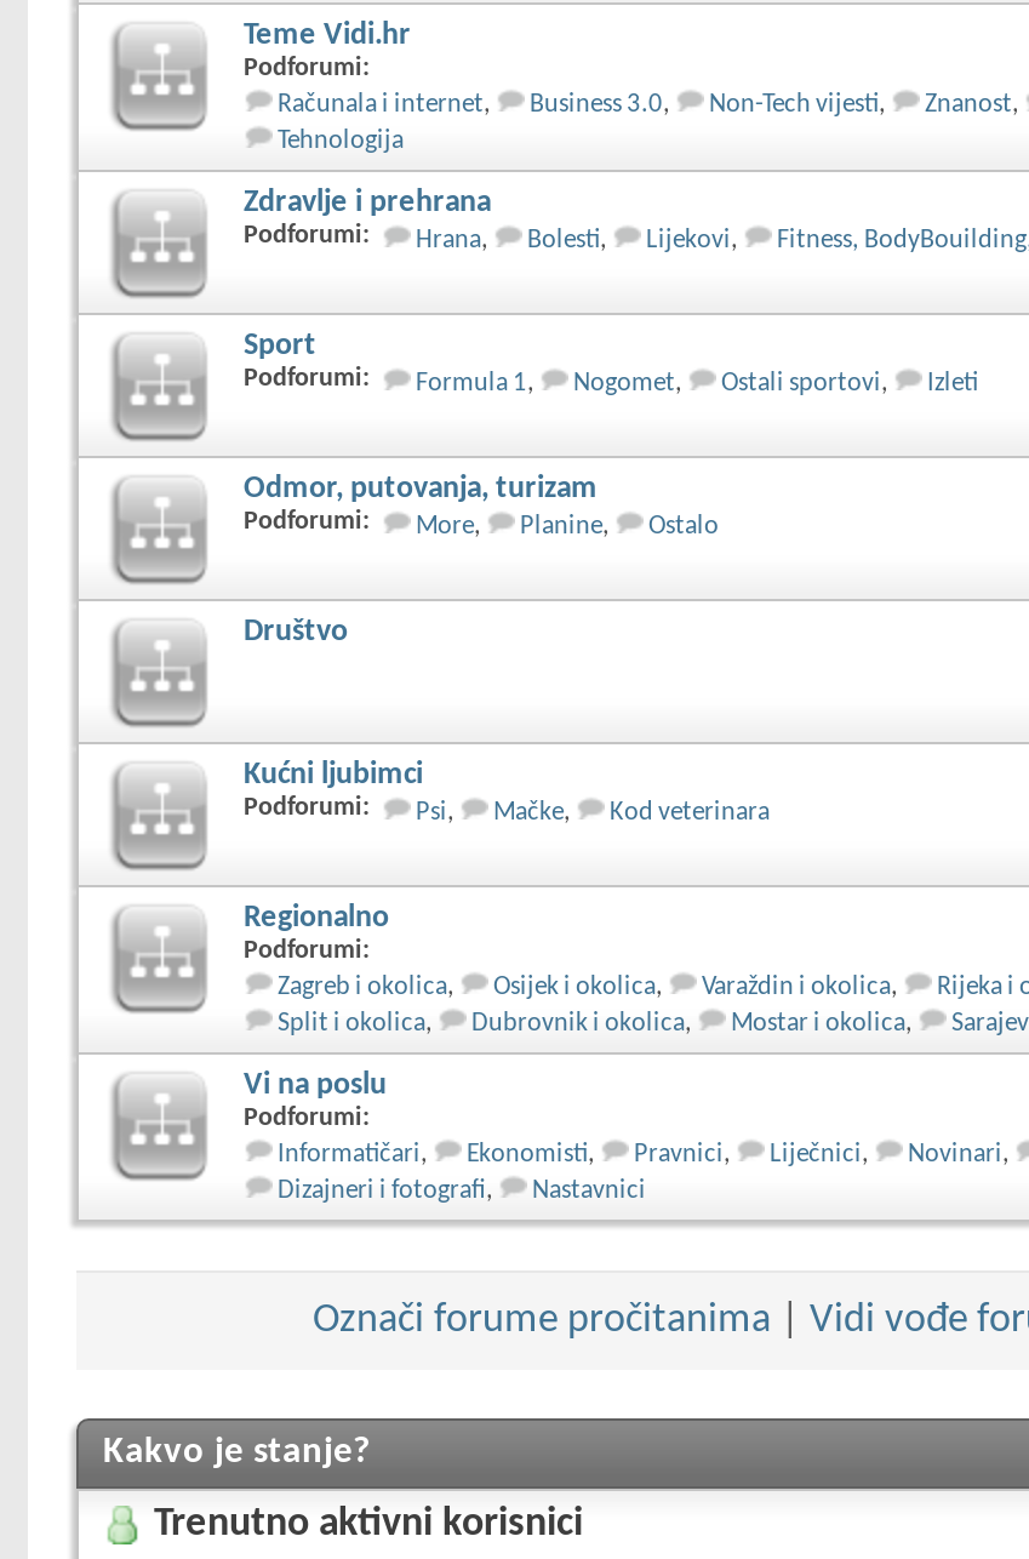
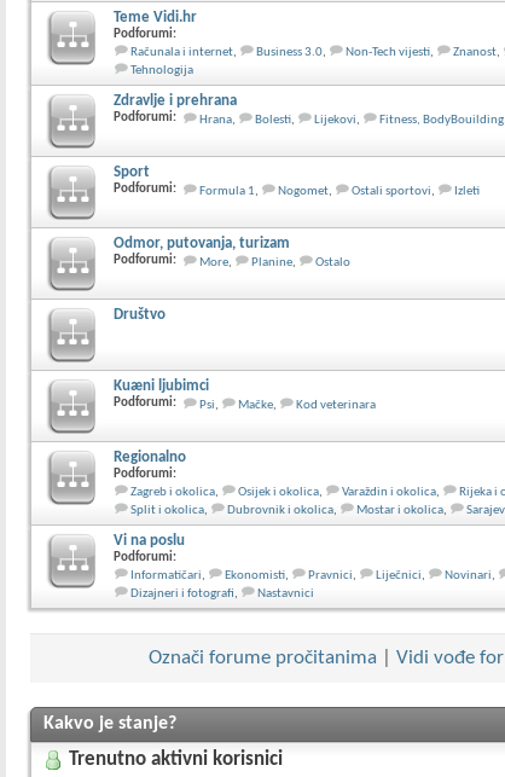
- Kućni ljubimci
+ Kuæni ljubimci
